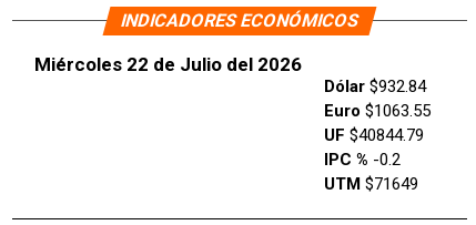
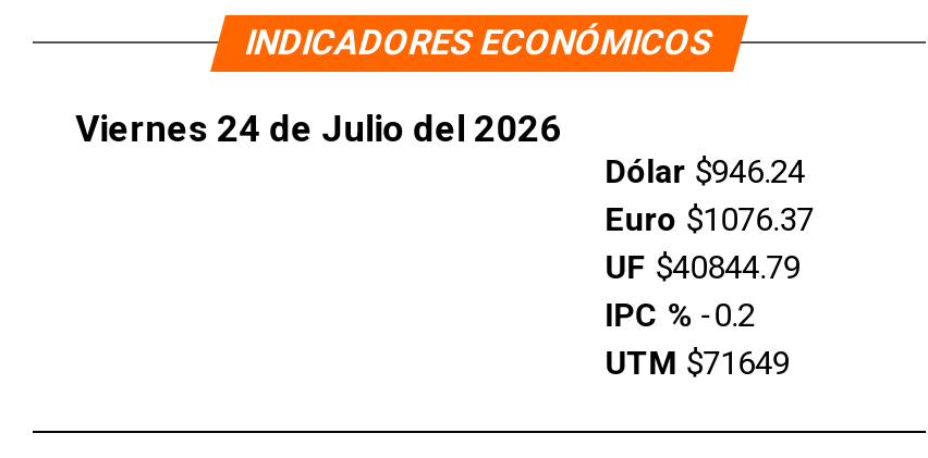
- Miércoles 22 de Julio del 2026
+ Viernes 24 de Julio del 2026

- Dólar $932.84
+ Dólar $946.24

- Euro $1063.55
+ Euro $1076.37
